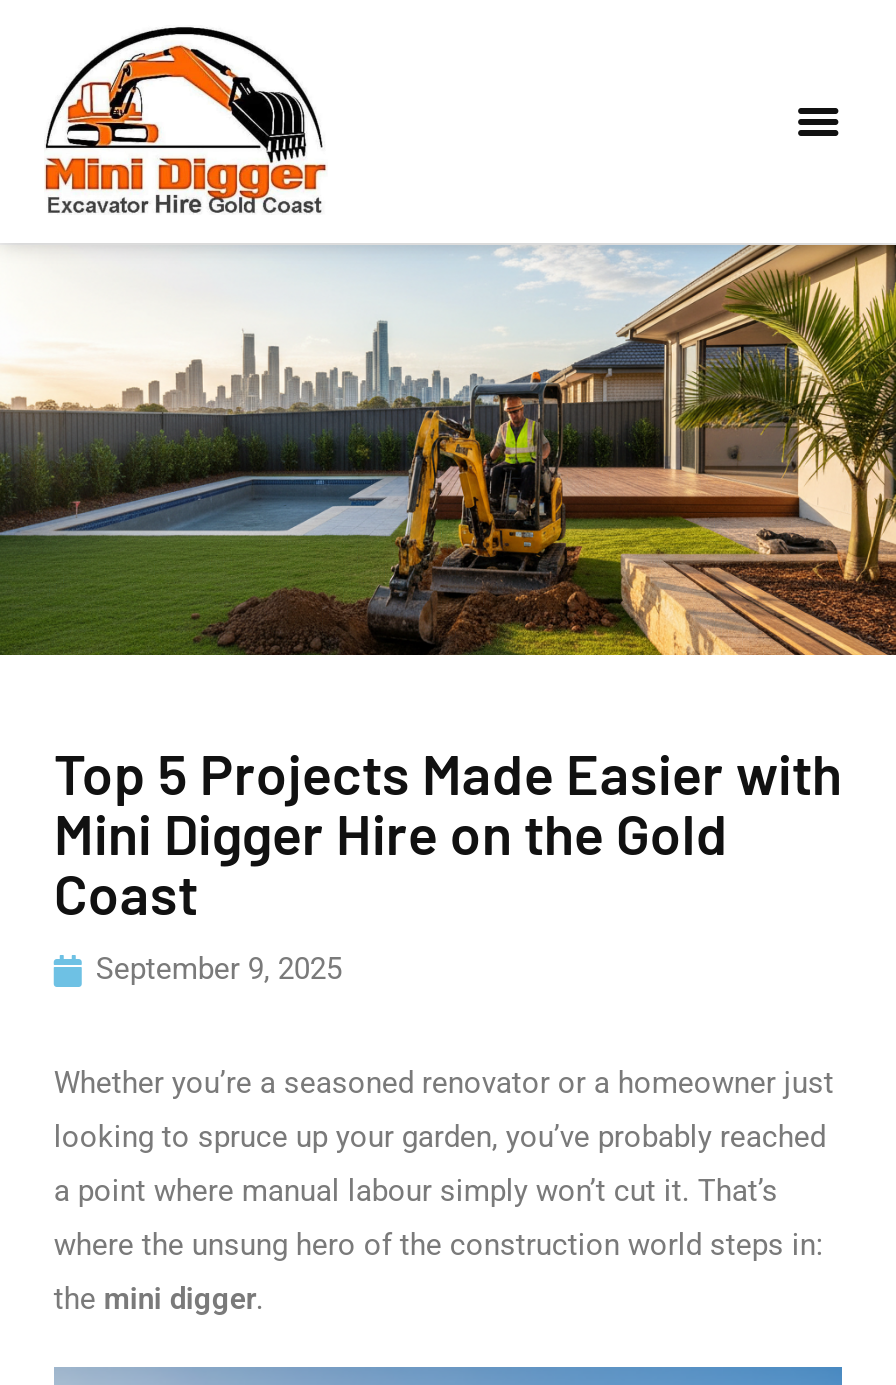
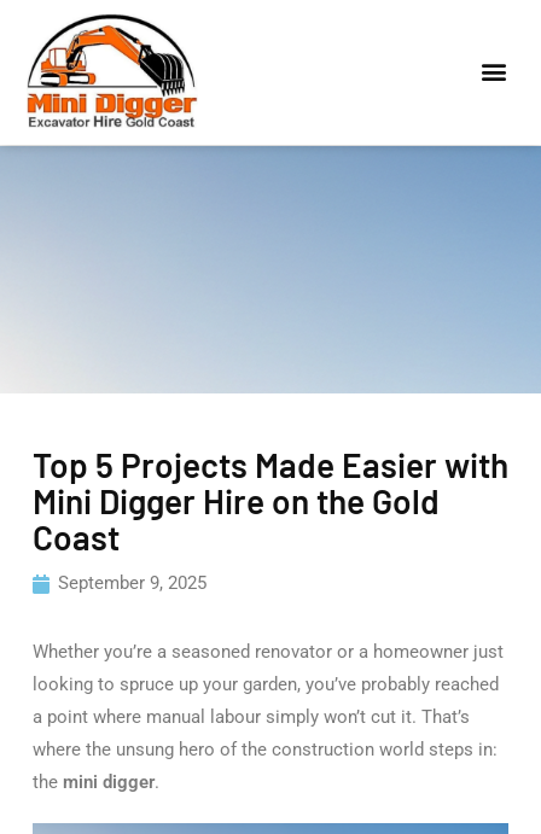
- [image]
+ [image]
